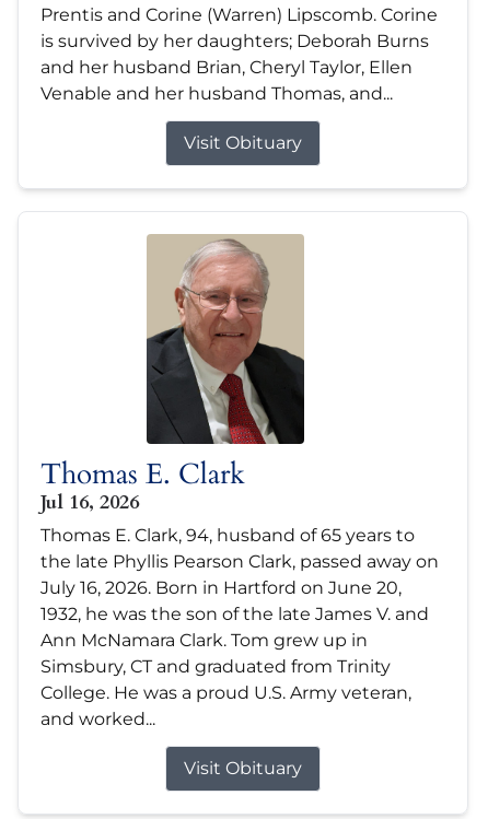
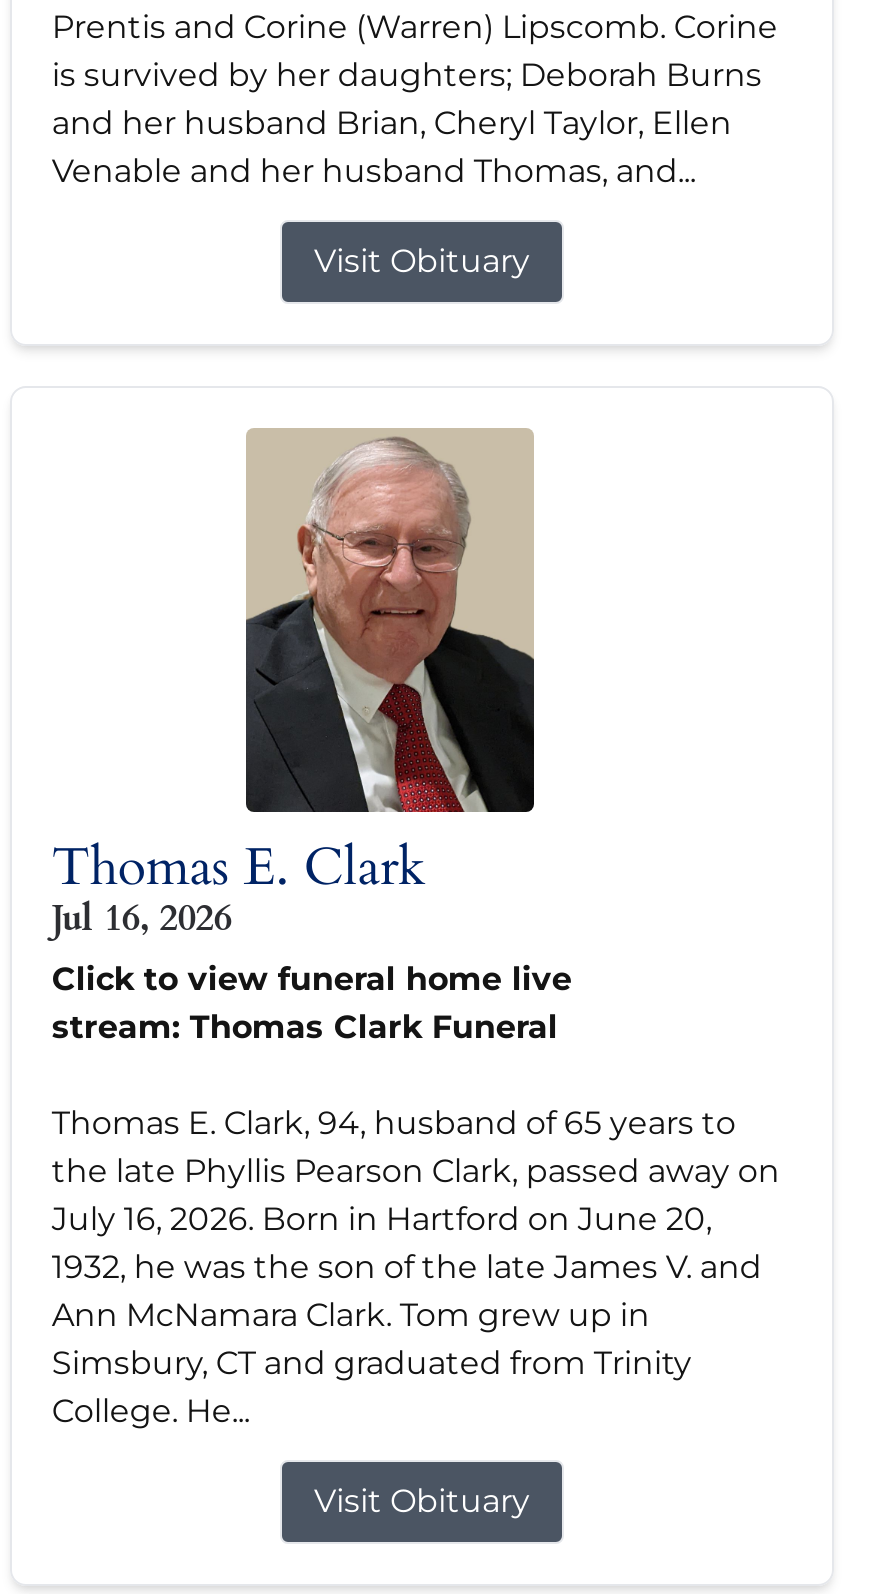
+ Click to view funeral home live
+ stream: Thomas Clark Funeral

moved down: Thomas E. Clark, 94, husband of 65 years to | the late Phyllis Pearson Clark, passed away on | July 16, 2026. Born in Hartford on June 20, | 1932, he was the son of the late James V. and | Ann McNamara Clark. Tom grew up in | Simsbury, CT and graduated from Trinity

- College. He was a proud U.S. Army veteran,
- and worked...
+ College. He...
